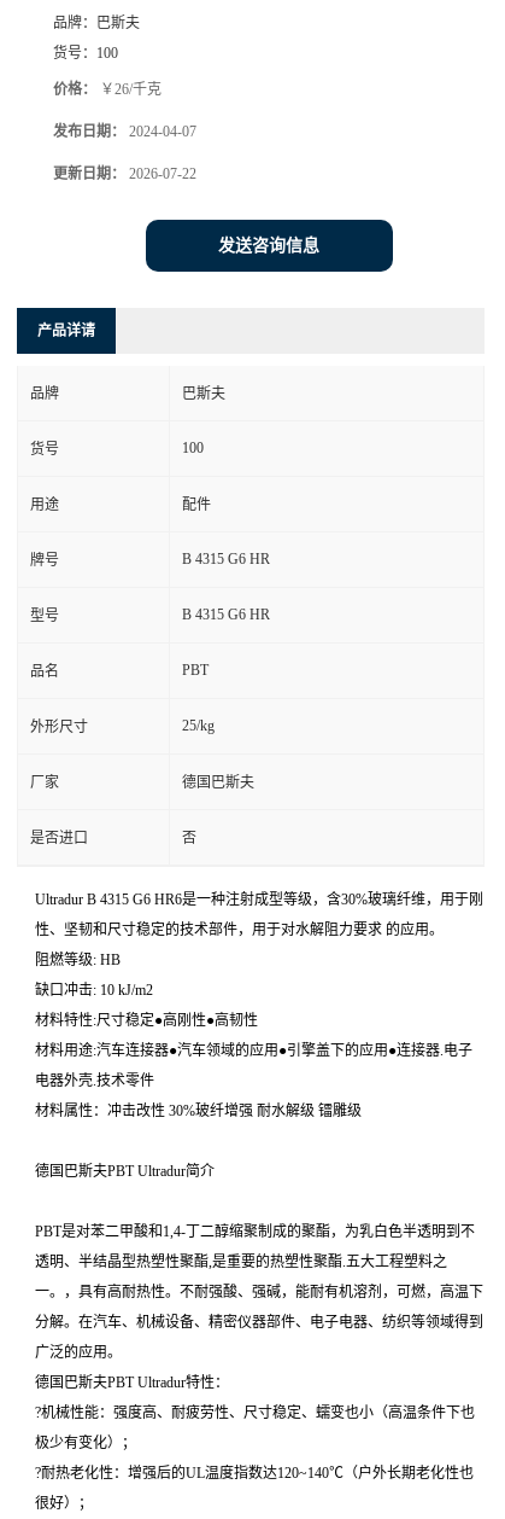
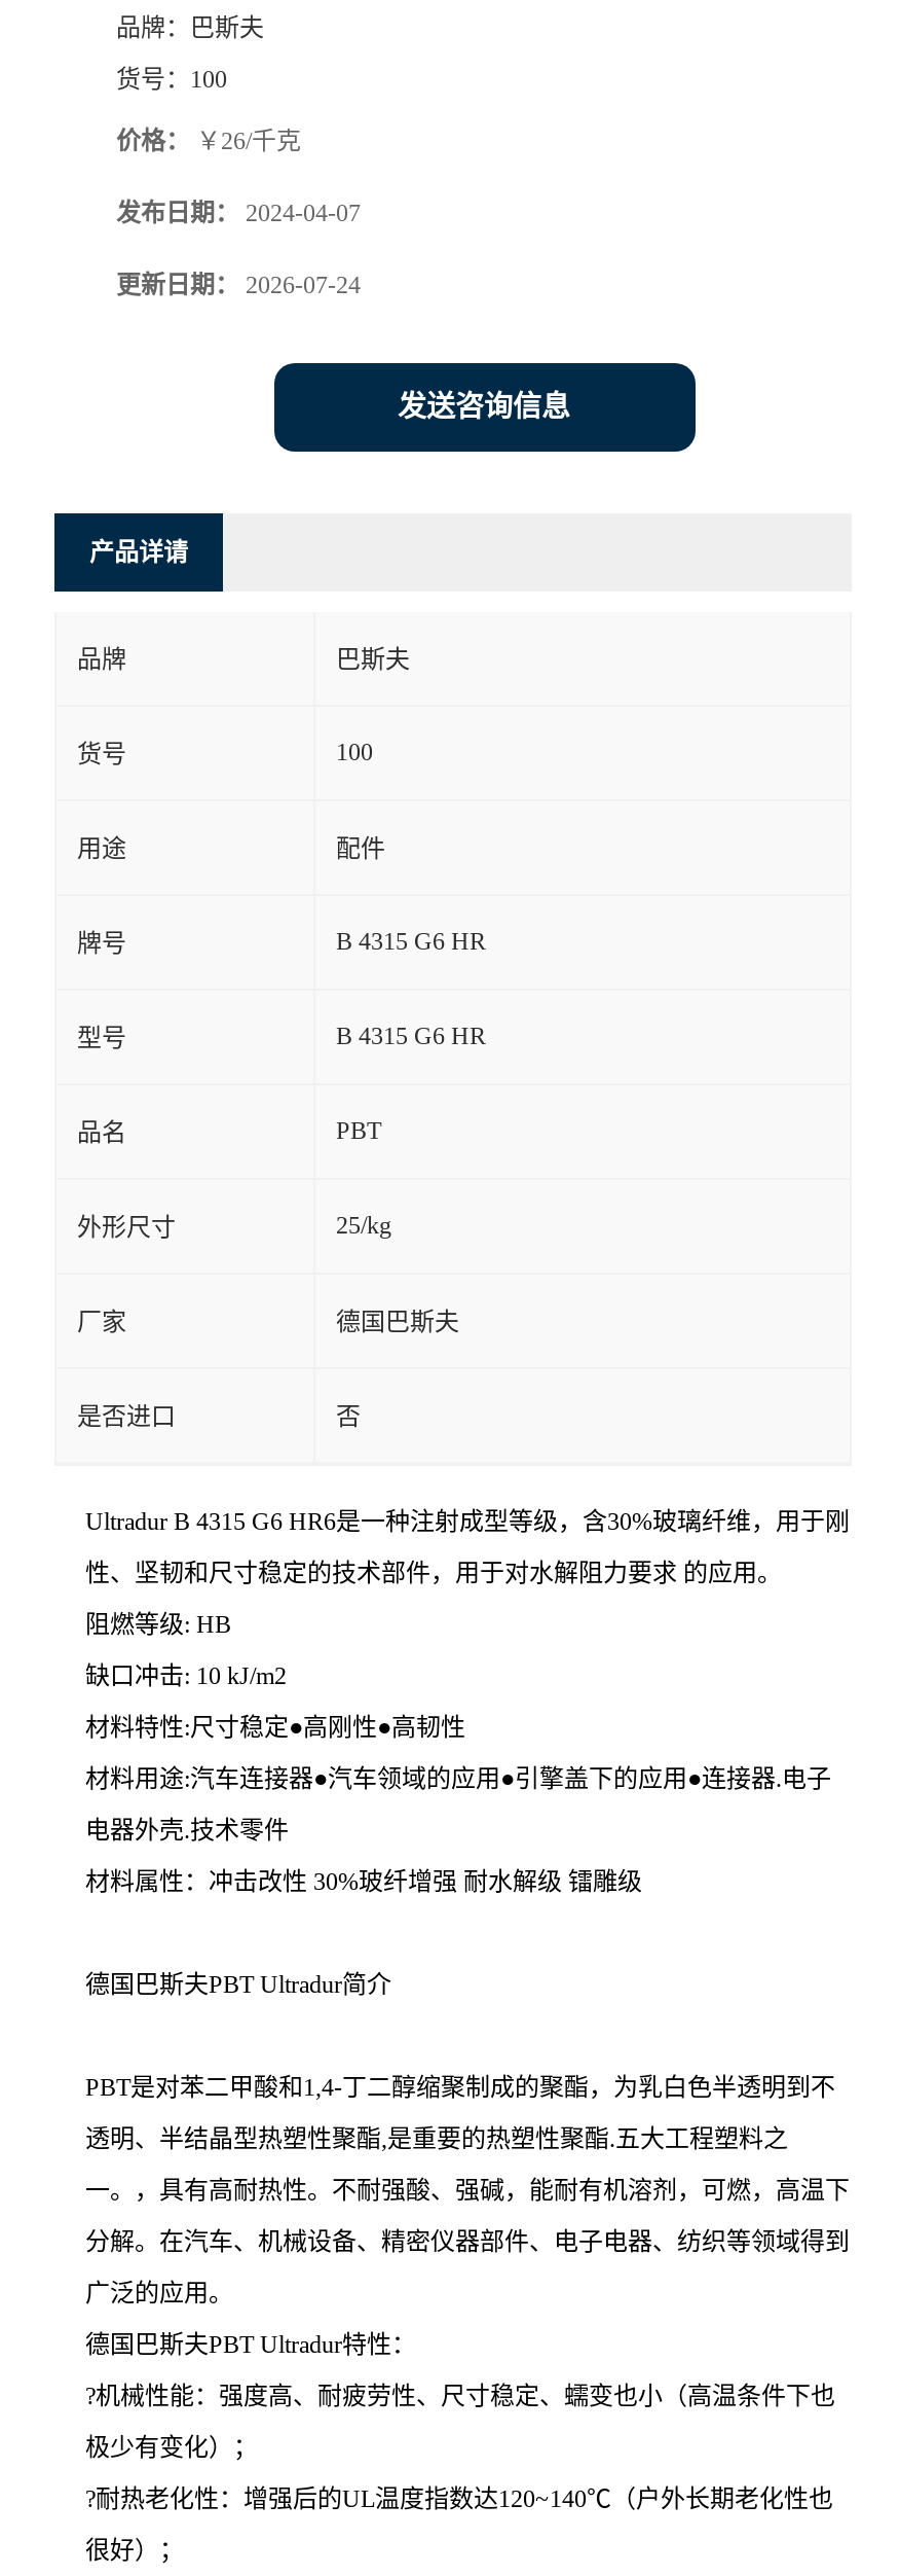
- 更新日期：2026-07-22
+ 更新日期：2026-07-24
